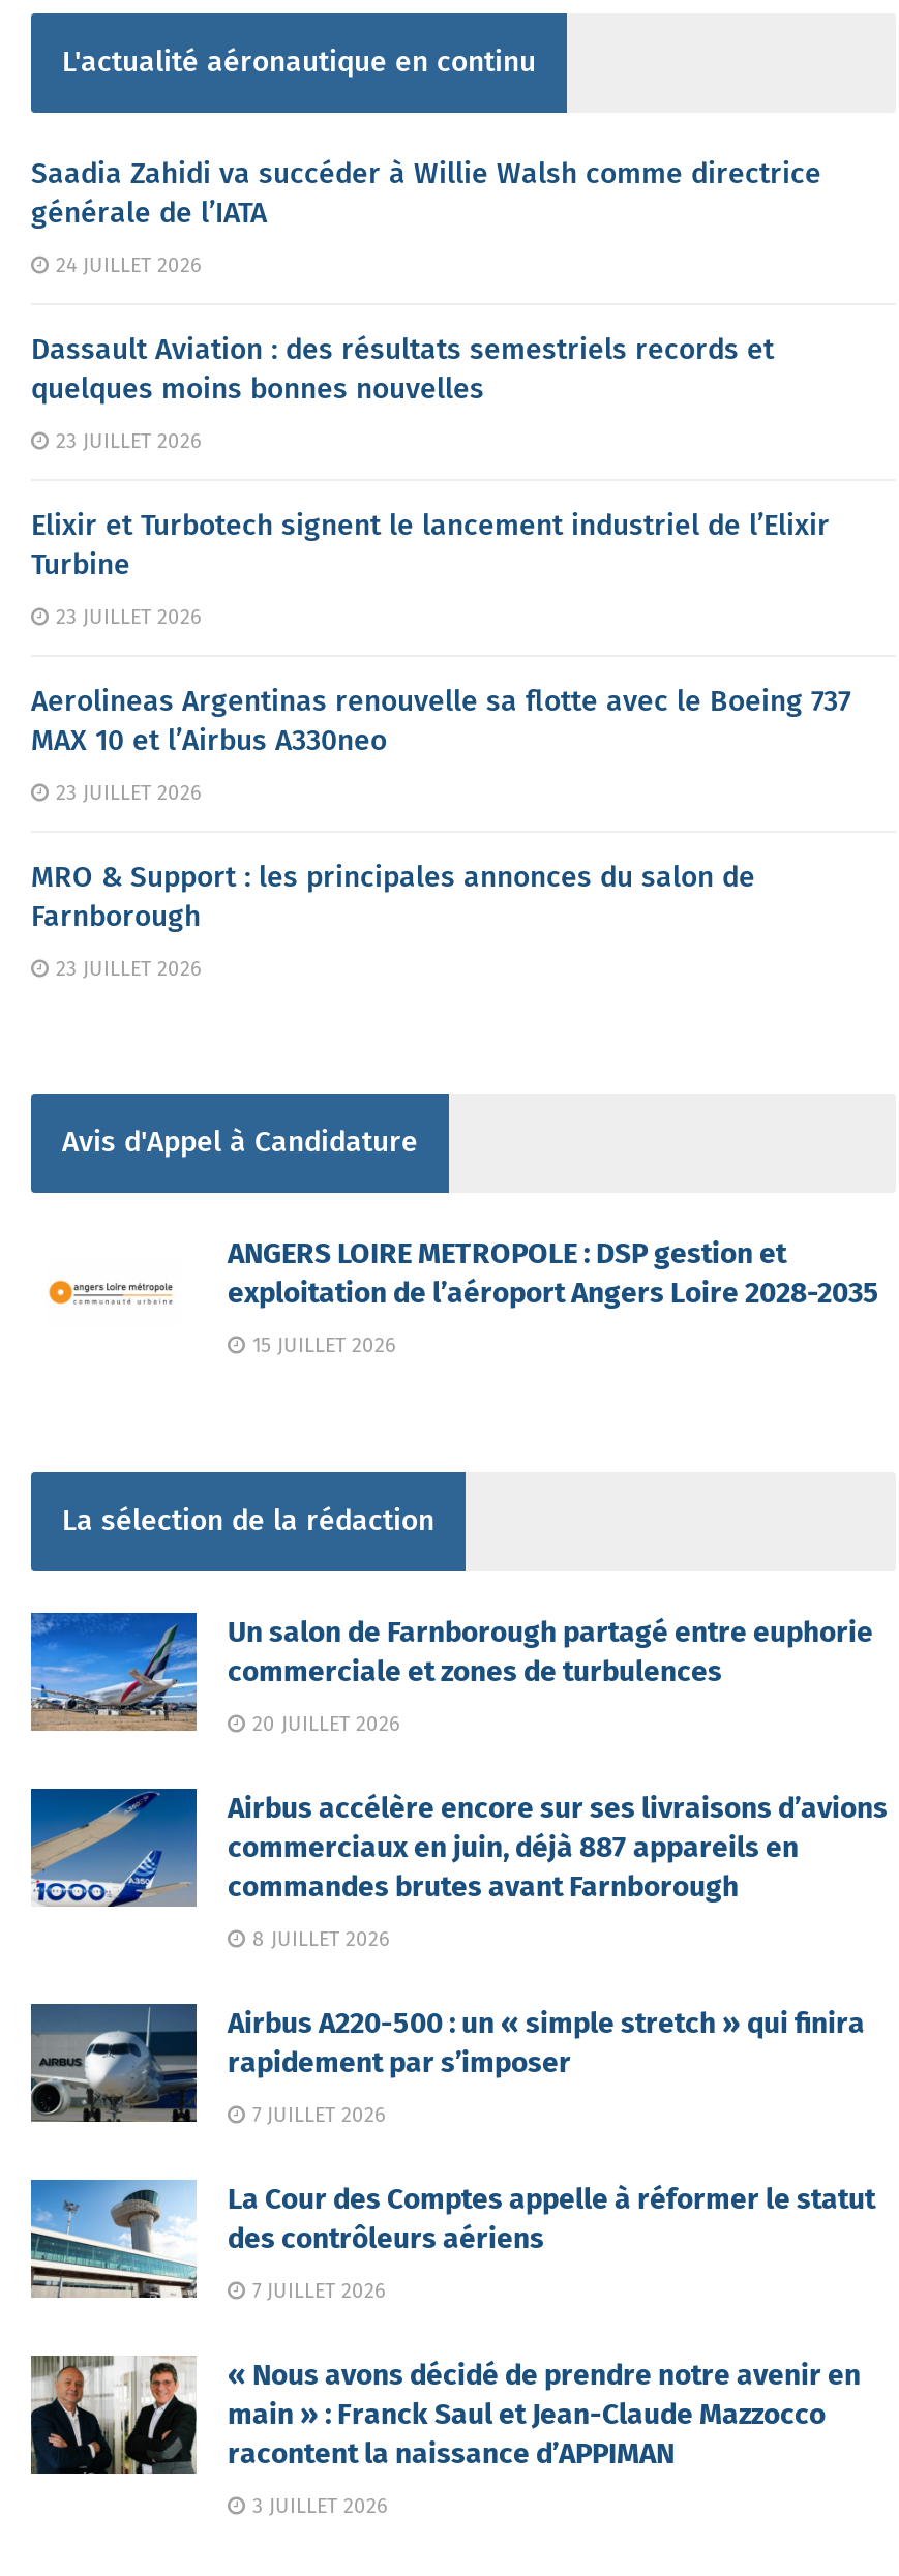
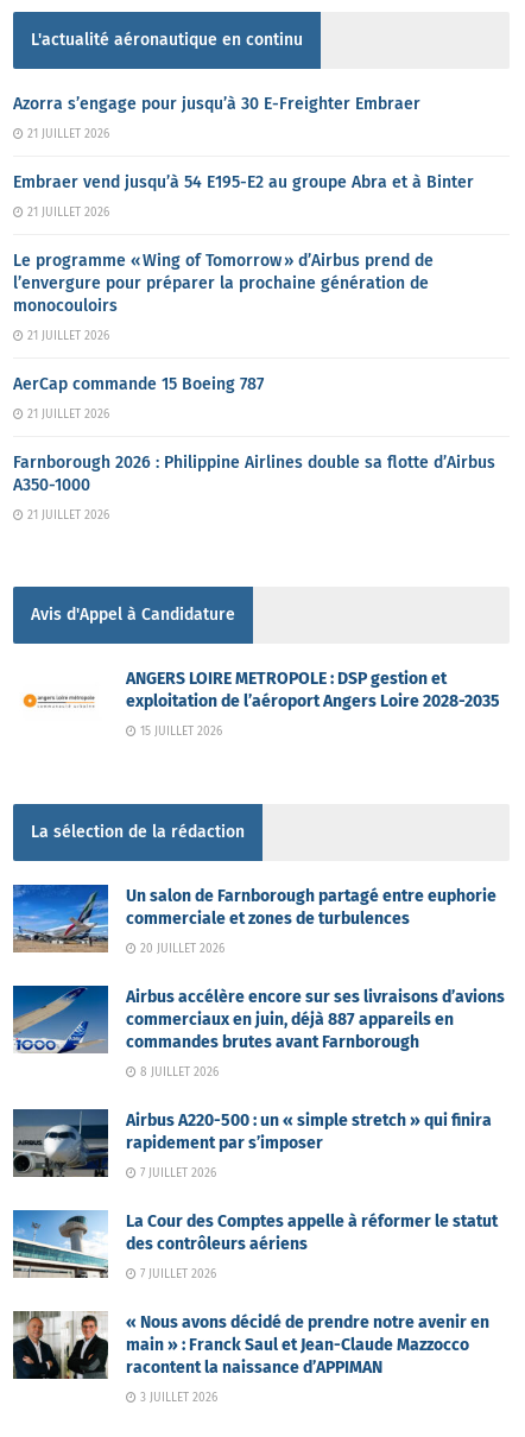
- Saadia Zahidi va succéder à Willie Walsh comme directrice
- générale de l’IATA
+ Azorra s’engage pour jusqu’à 30 E-Freighter Embraer

- 24 JUILLET 2026
+ 21 JUILLET 2026

- Dassault Aviation : des résultats semestriels records et
- quelques moins bonnes nouvelles
+ Embraer vend jusqu’à 54 E195-E2 au groupe Abra et à Binter

- 23 JUILLET 2026
+ 21 JUILLET 2026

- Elixir et Turbotech signent le lancement industriel de l’Elixir
- Turbine
+ Le programme « Wing of Tomorrow » d’Airbus prend de
+ l’envergure pour préparer la prochaine génération de
+ monocouloirs

- 23 JUILLET 2026
+ 21 JUILLET 2026

- Aerolineas Argentinas renouvelle sa flotte avec le Boeing 737
- MAX 10 et l’Airbus A330neo
+ AerCap commande 15 Boeing 787

- 23 JUILLET 2026
+ 21 JUILLET 2026

- MRO & Support : les principales annonces du salon de
- Farnborough
+ Farnborough 2026 : Philippine Airlines double sa flotte d’Airbus
+ A350-1000

- 23 JUILLET 2026
+ 21 JUILLET 2026
